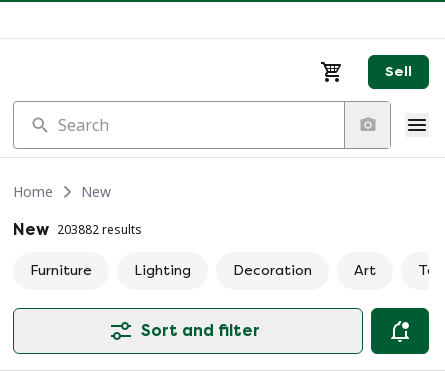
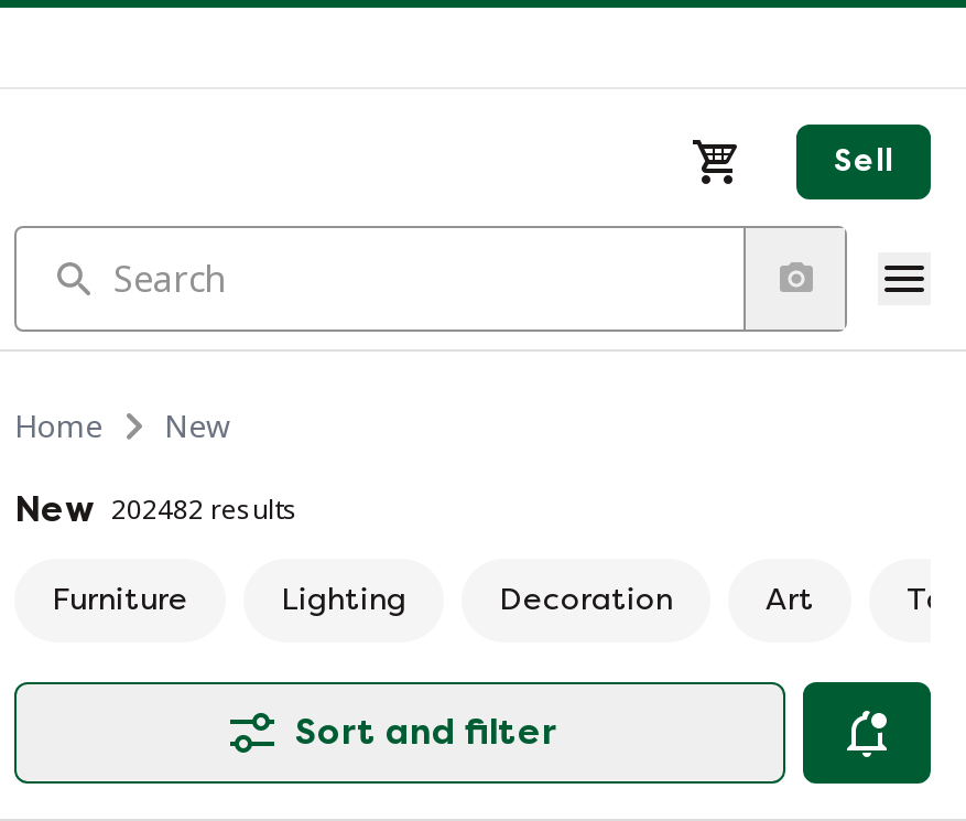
- New 203882 results
+ New 202482 results
